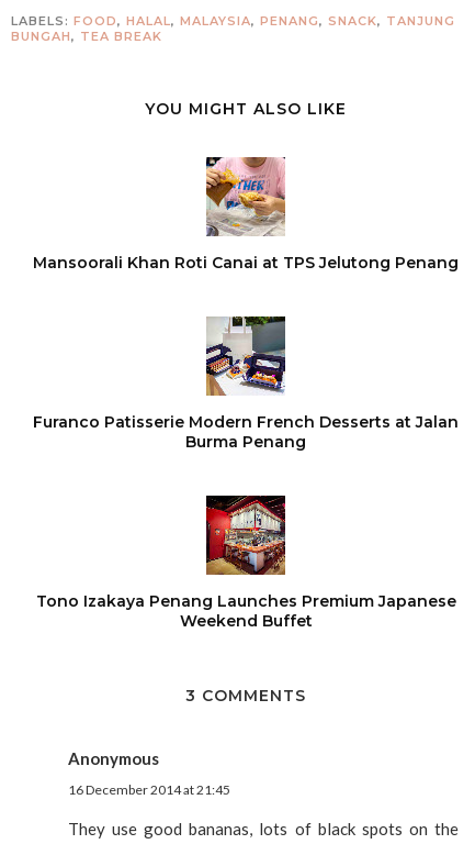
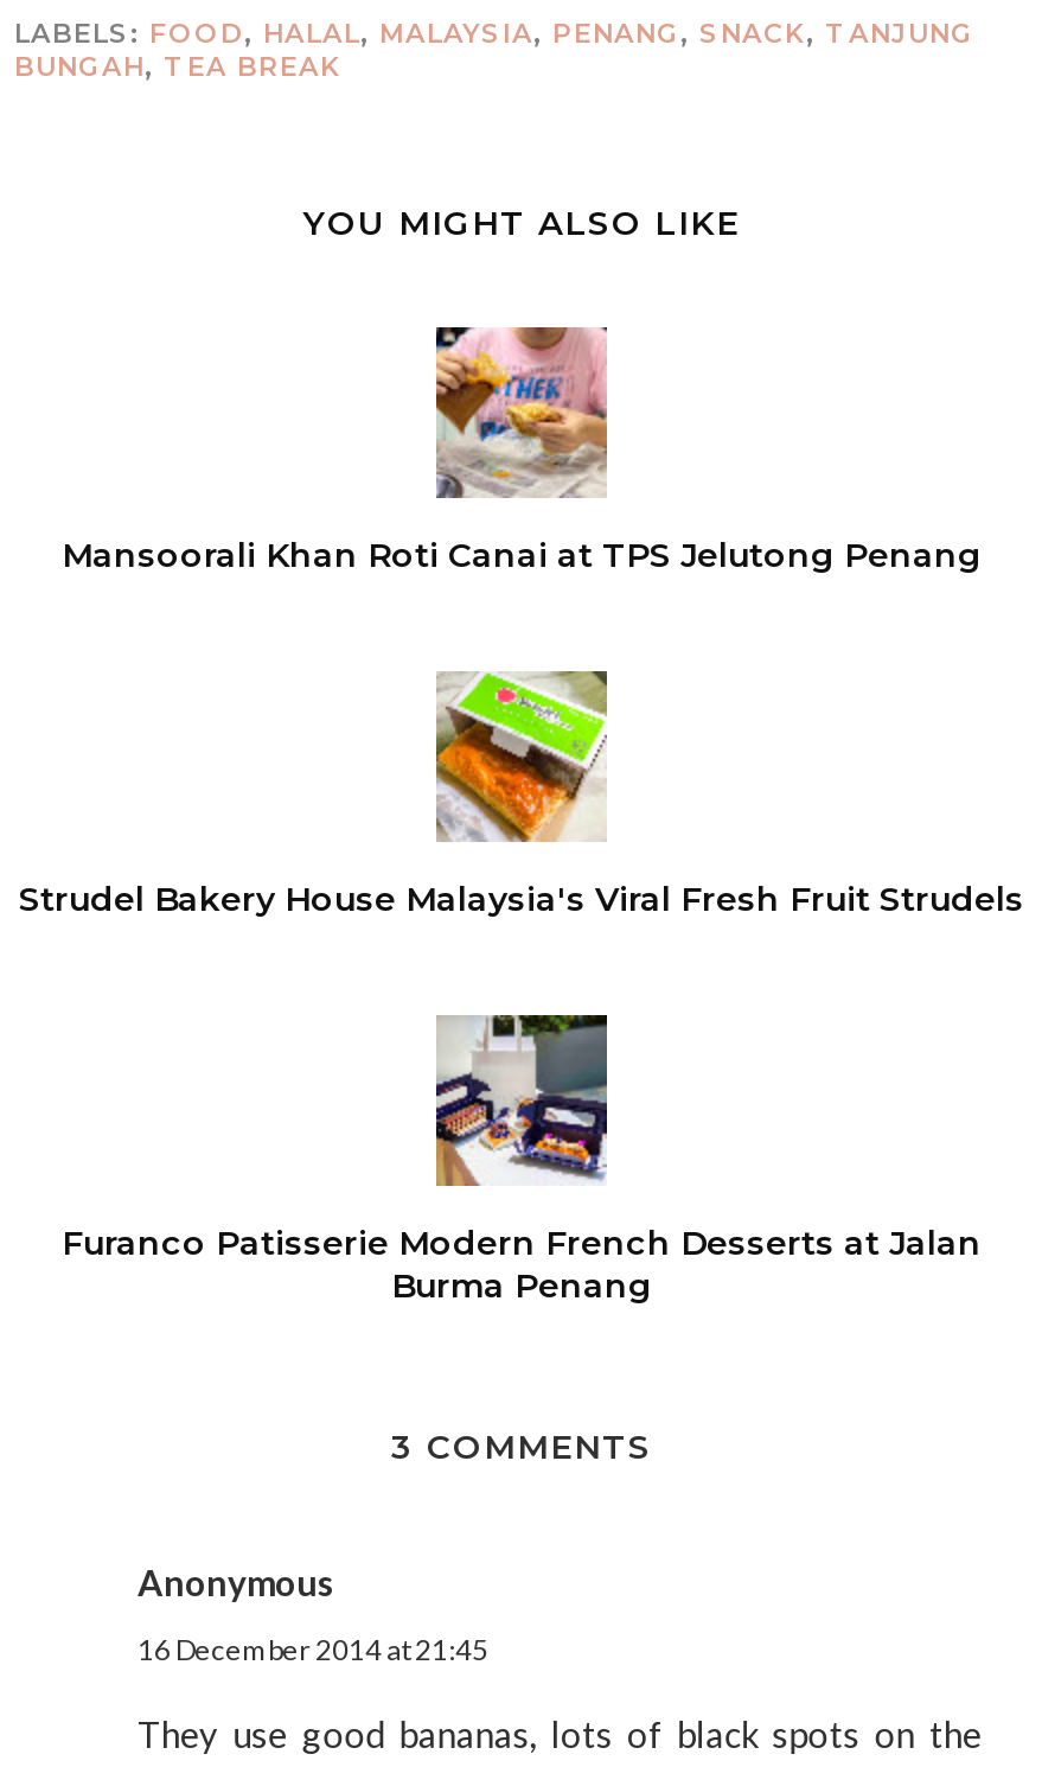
+ [image]
+ Strudel Bakery House Malaysia's Viral Fresh Fruit Strudels

moved down: [image] | Furanco Patisserie Modern French Desserts at Jalan | Burma Penang

- [image]
- Tono Izakaya Penang Launches Premium Japanese
- Weekend Buffet
